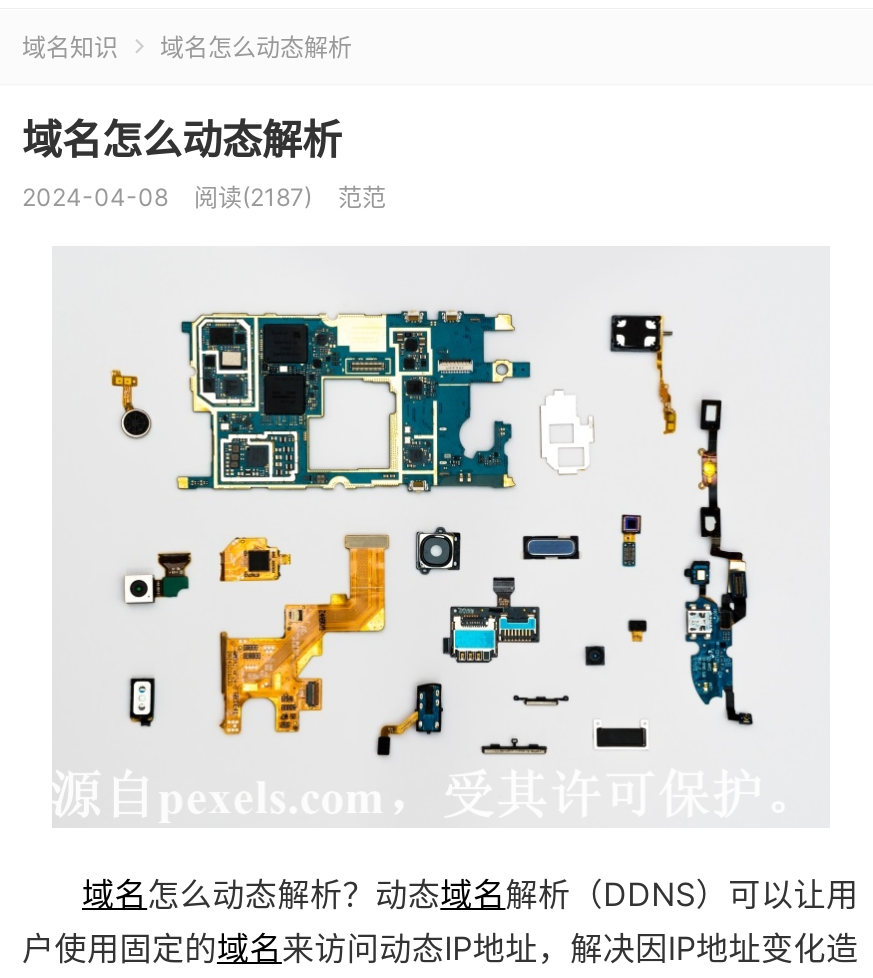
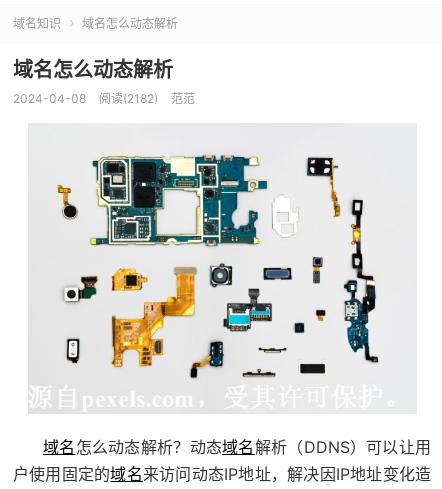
- 阅读(2187)
+ 阅读(2182)
